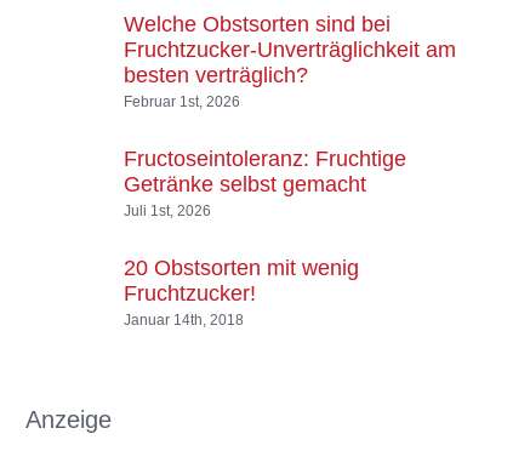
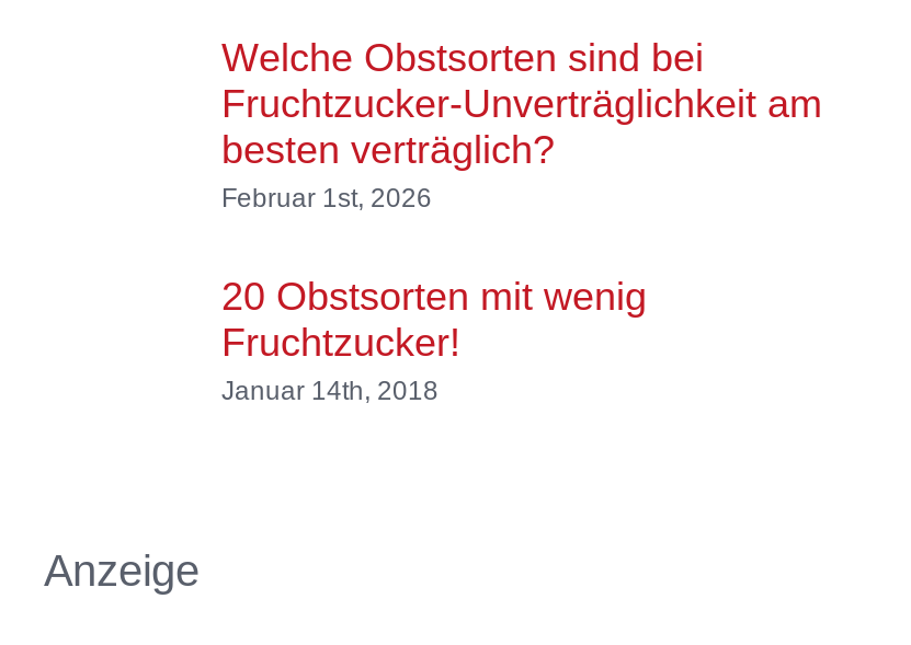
- Fructoseintoleranz: Fruchtige
- Getränke selbst gemacht
- Juli 1st, 2026
